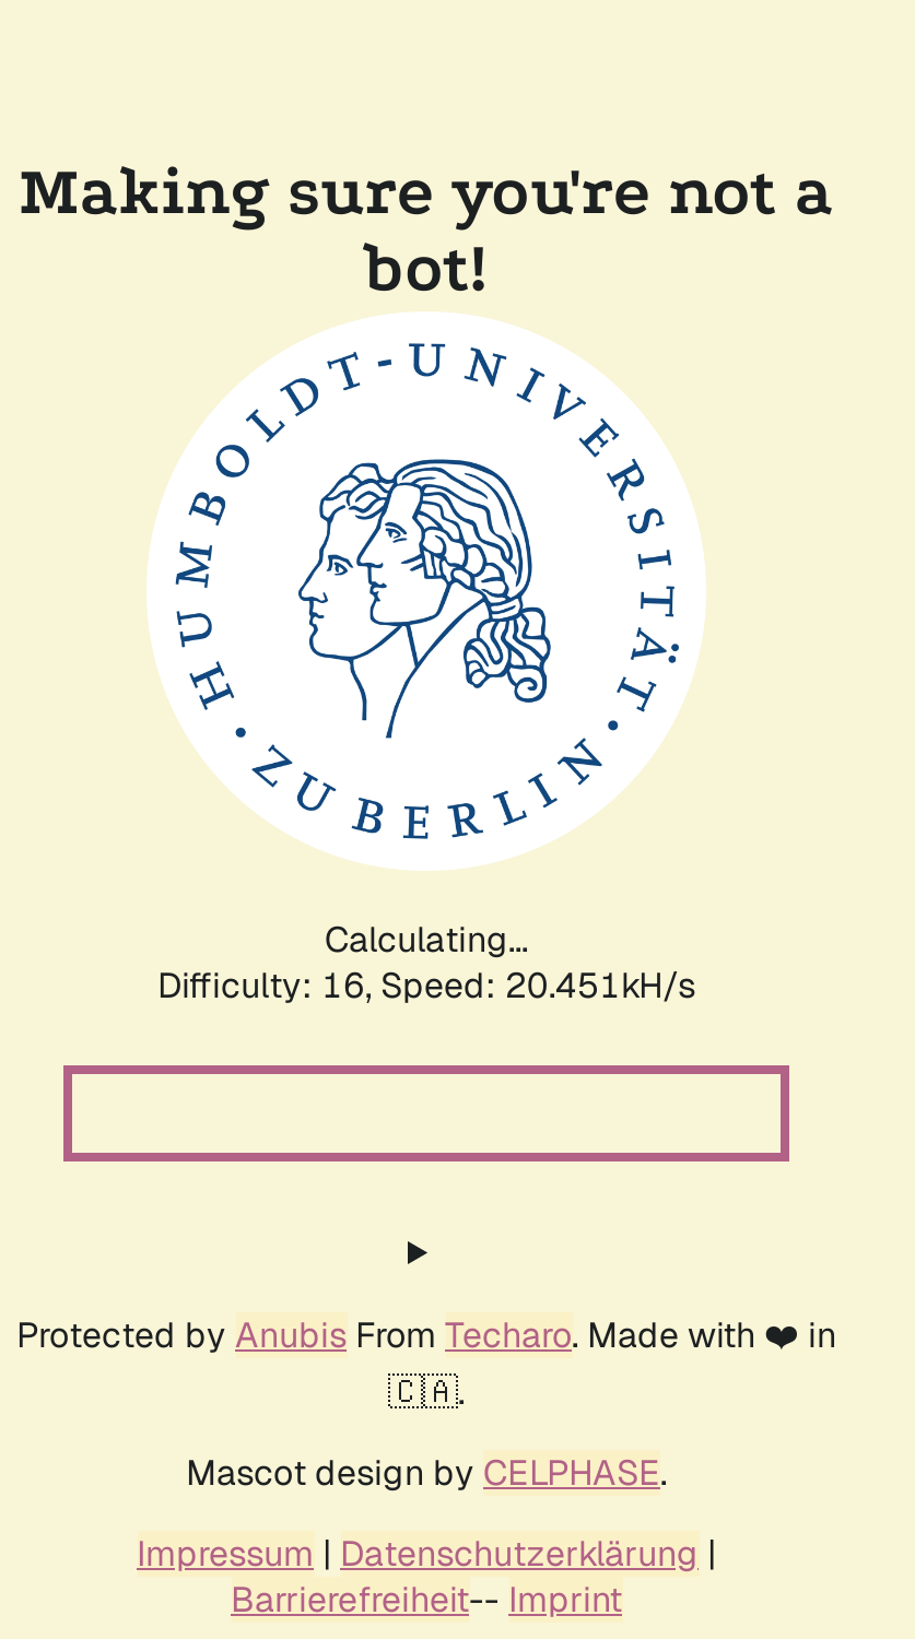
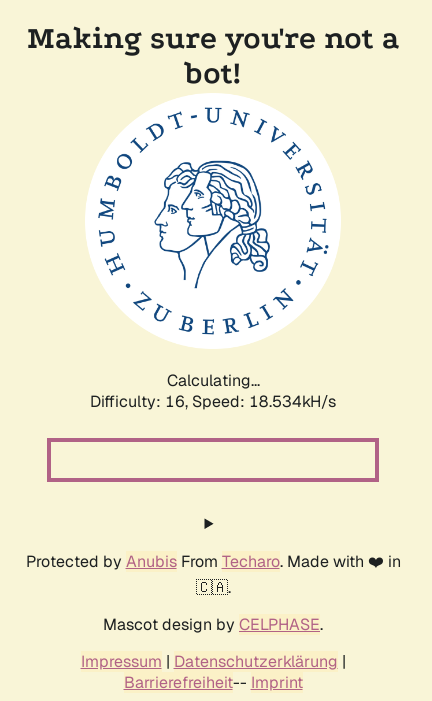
- Difficulty: 16, Speed: 20.451kH/s
+ Difficulty: 16, Speed: 18.534kH/s
